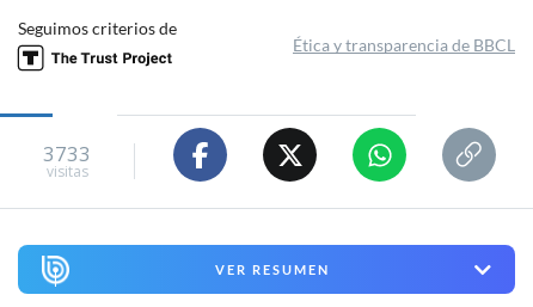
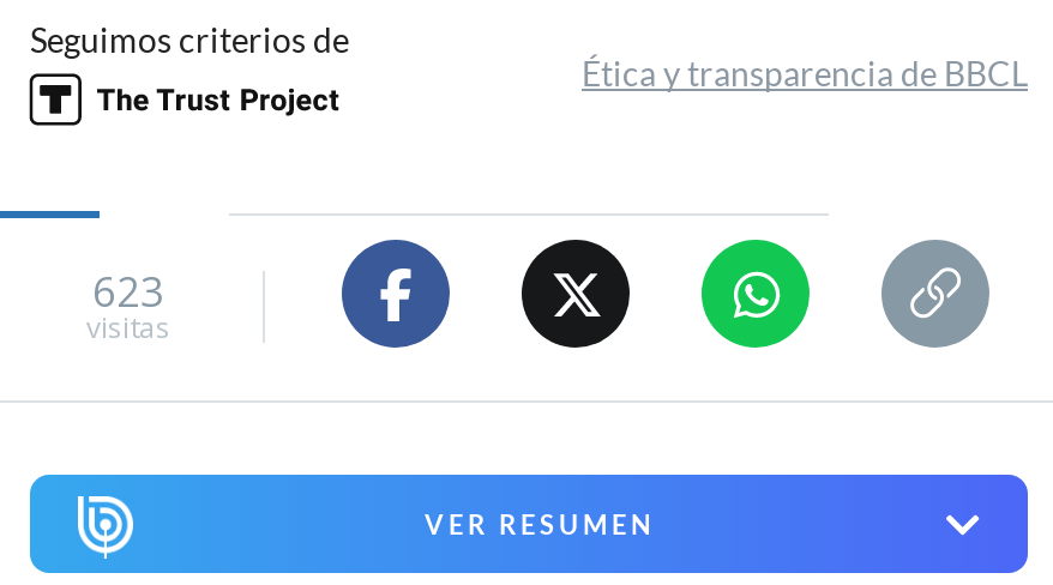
- 3733
+ 623
